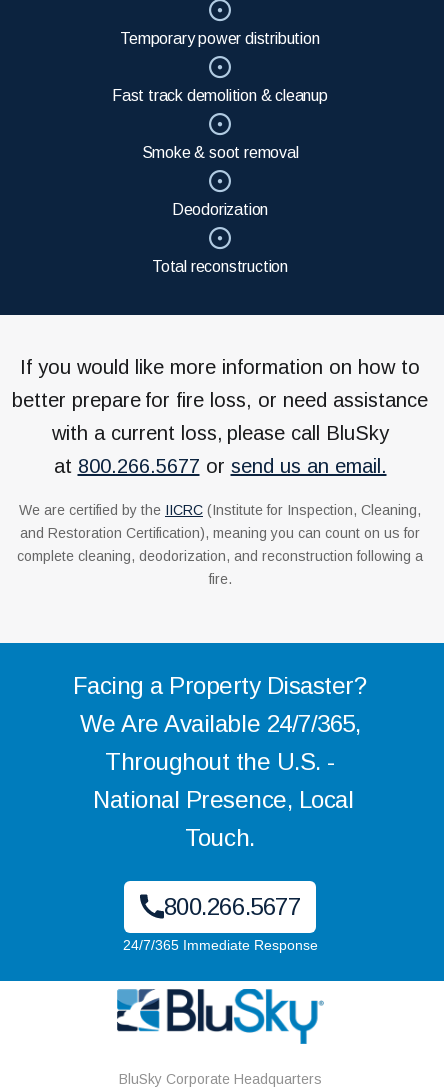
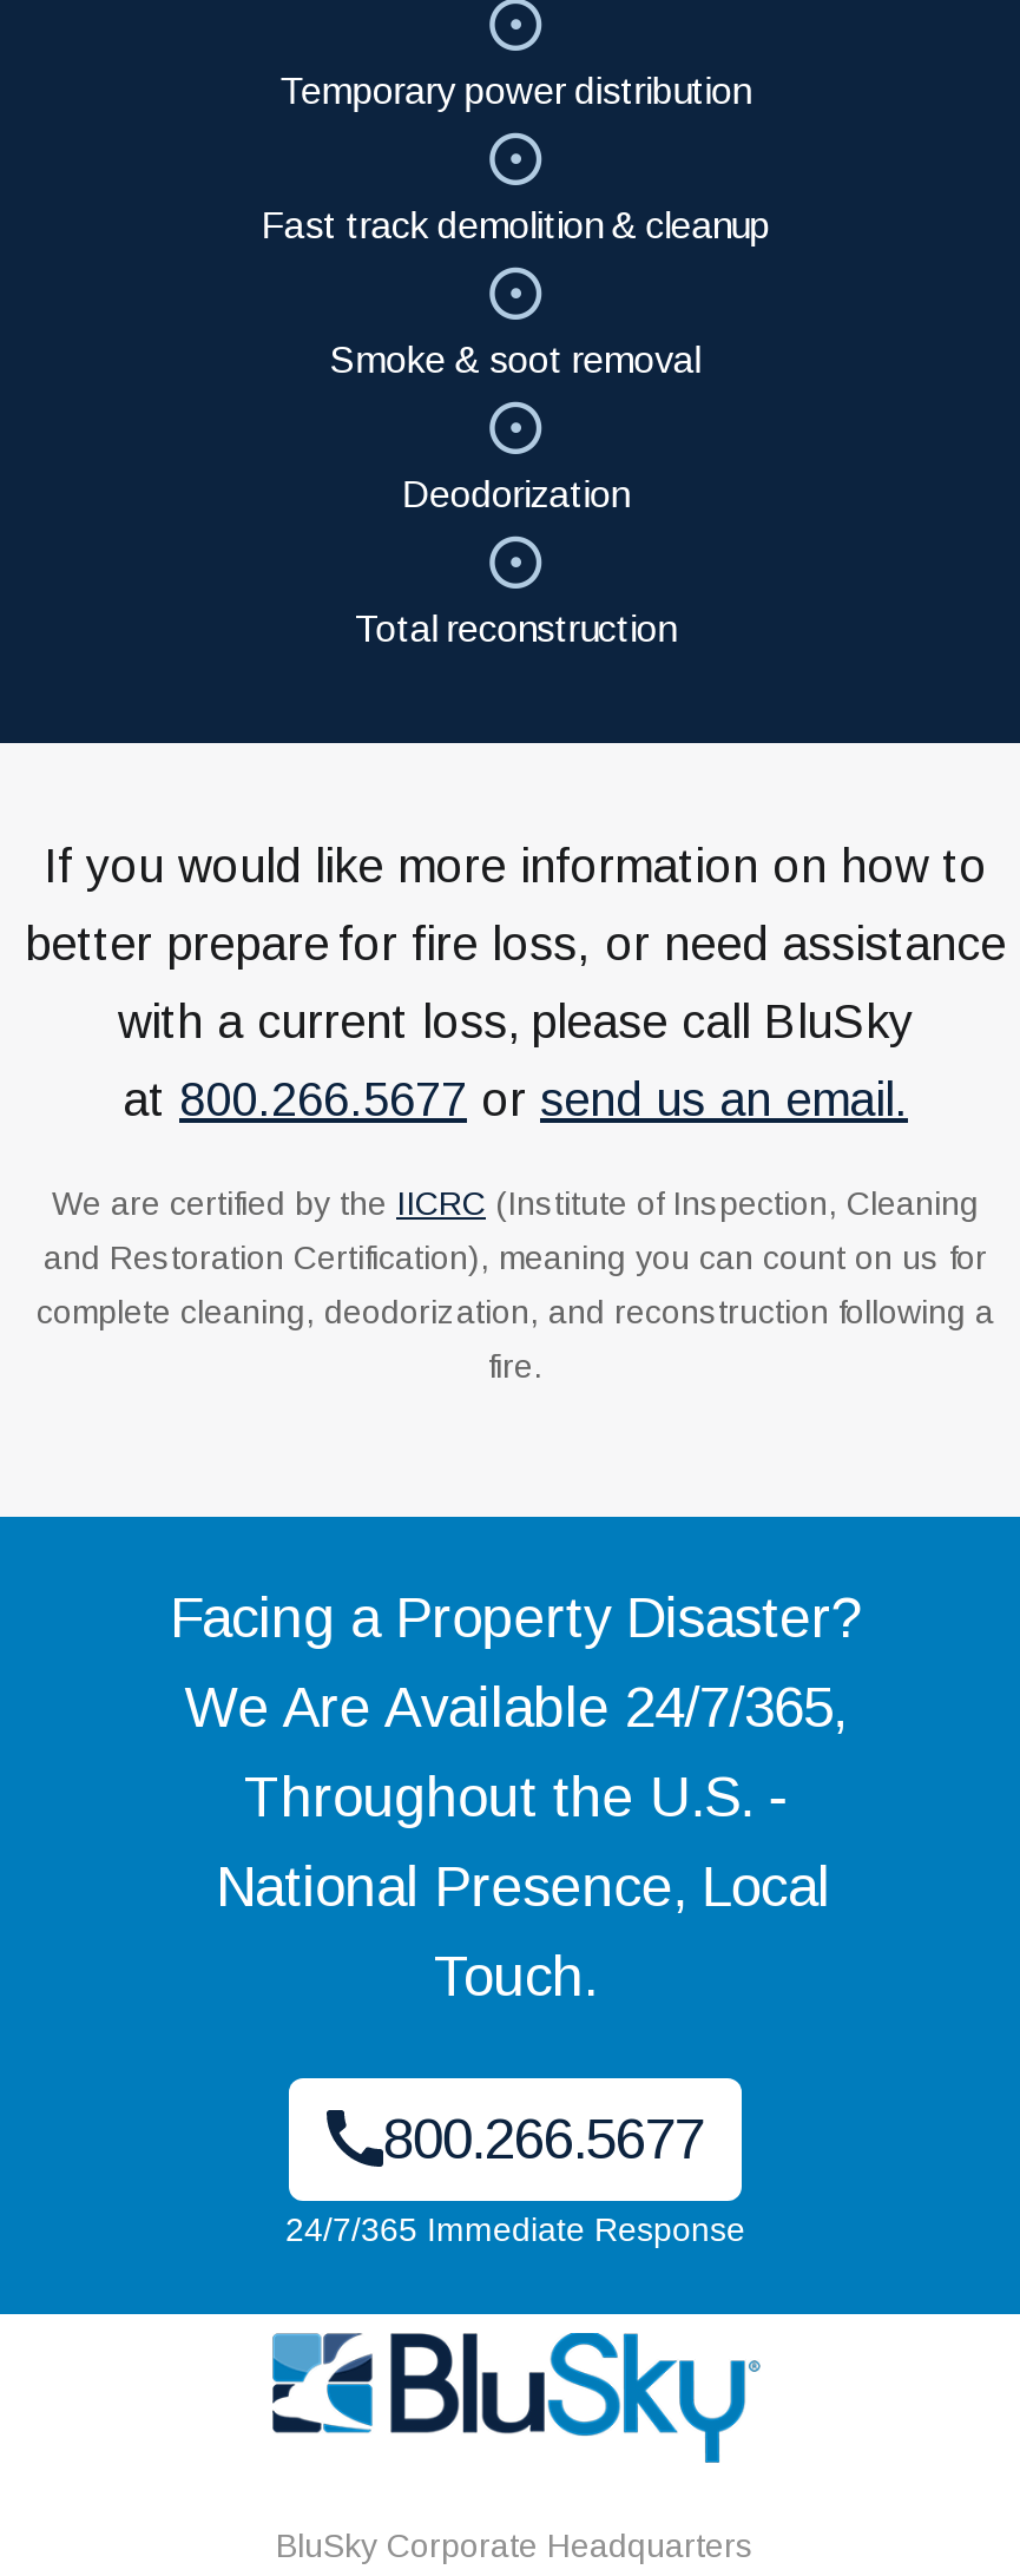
- We are certified by the IICRC (Institute for Inspection, Cleaning,
+ We are certified by the IICRC (Institute of Inspection, Cleaning
